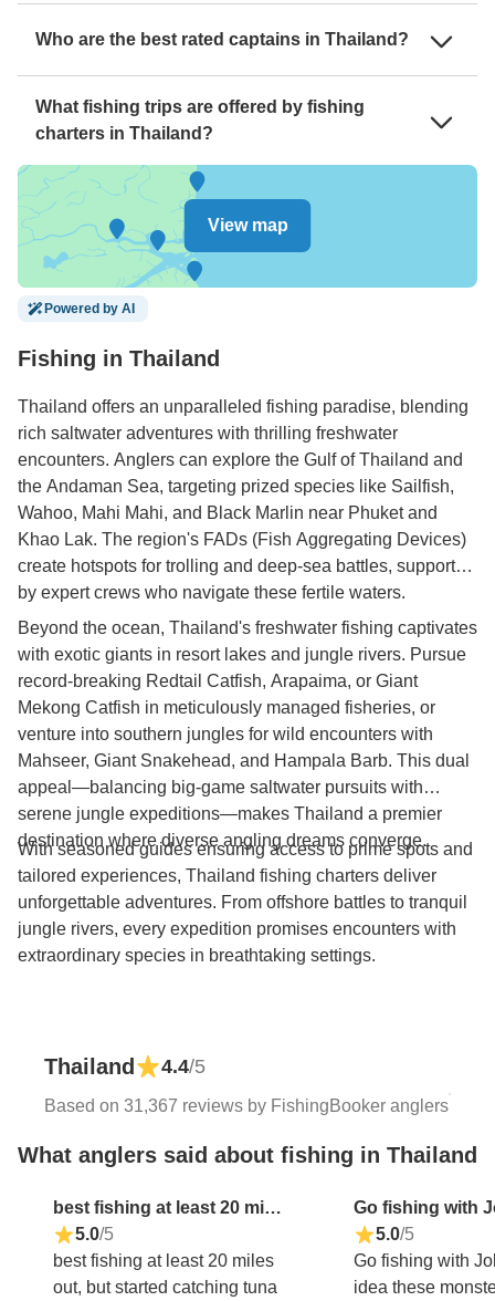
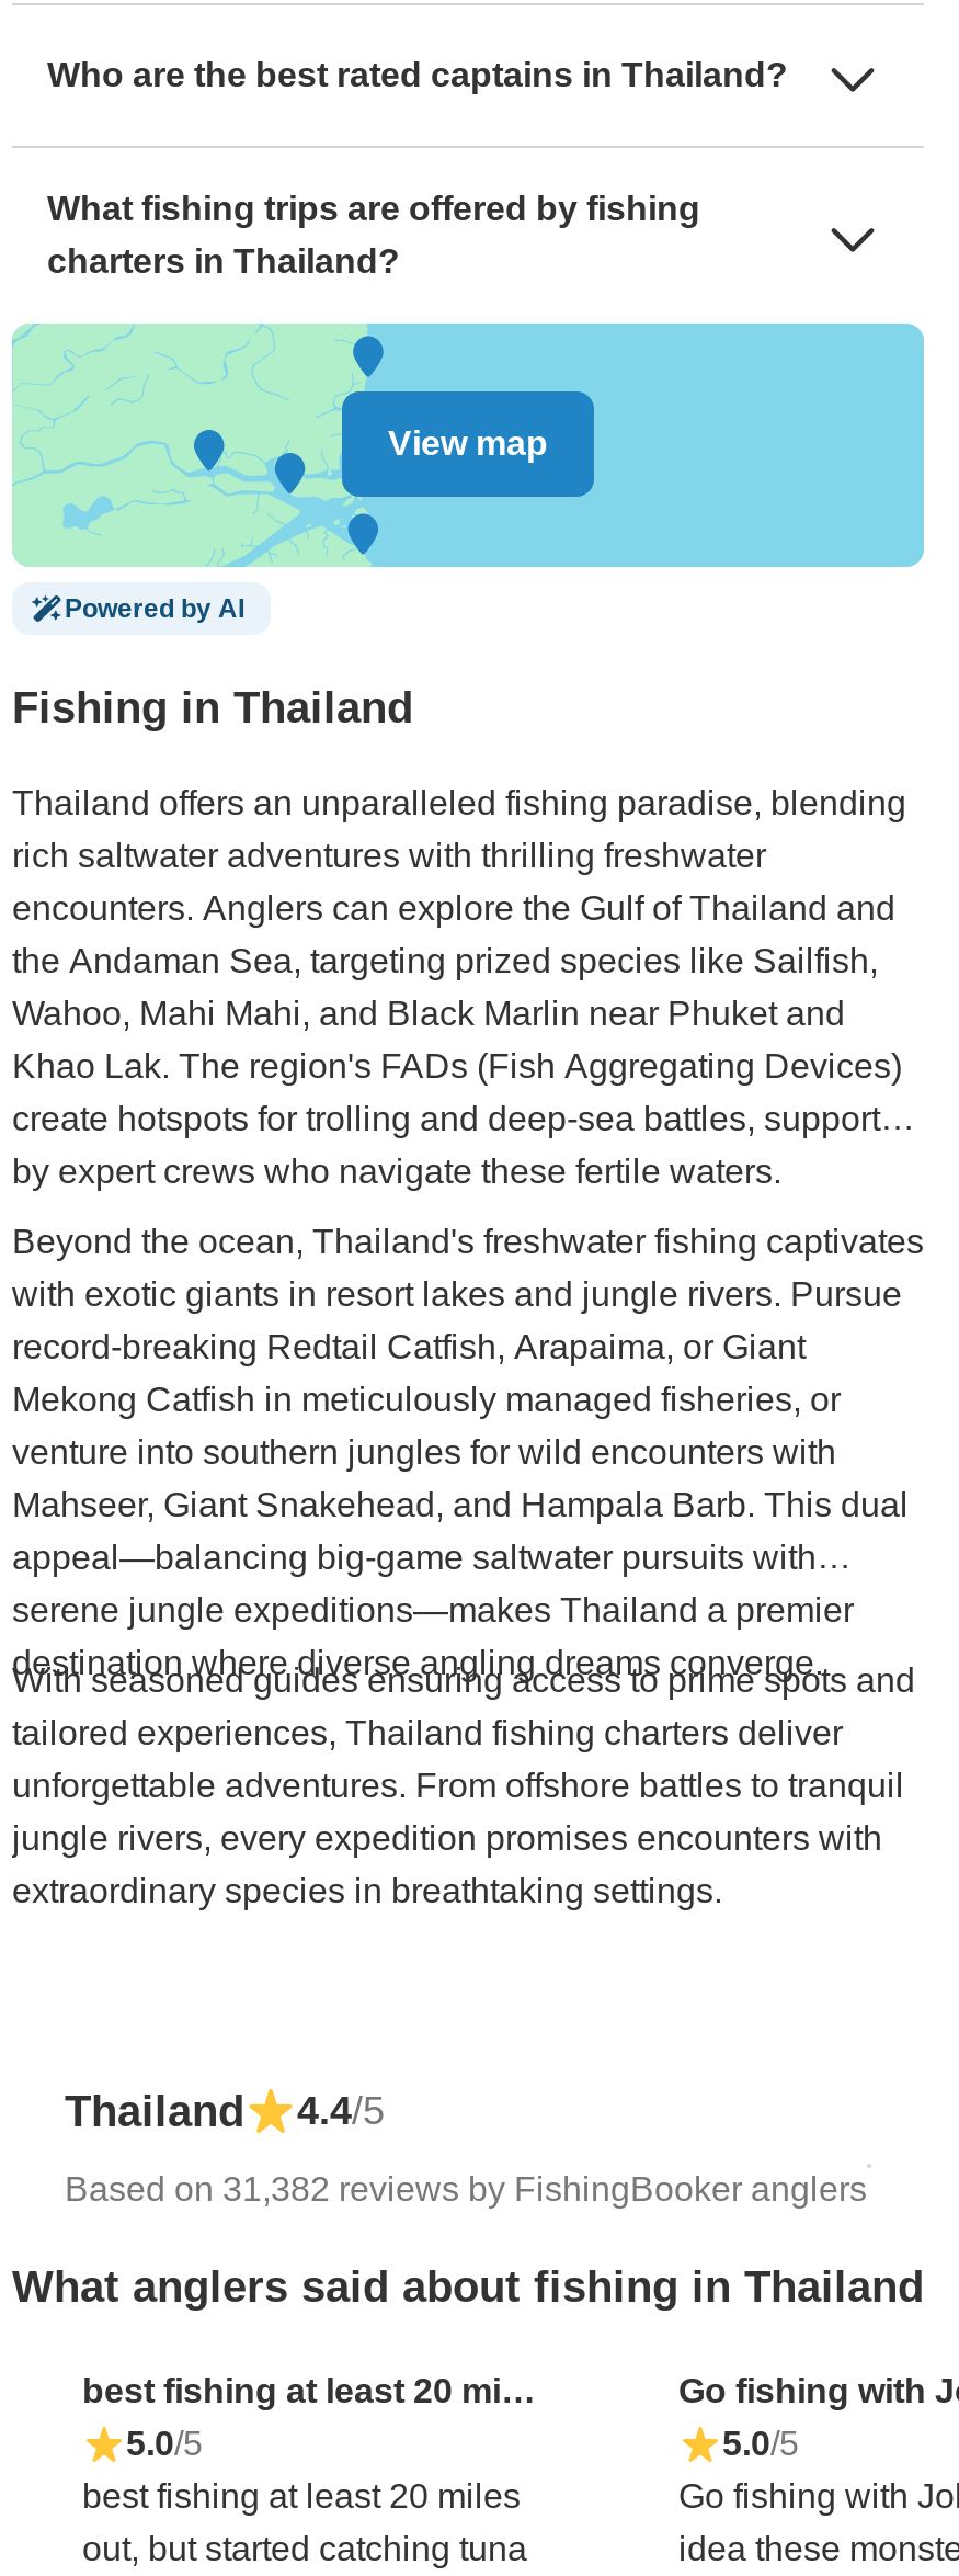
- Based on 31,367 reviews by FishingBooker anglers
+ Based on 31,382 reviews by FishingBooker anglers
